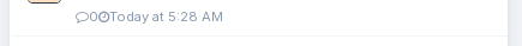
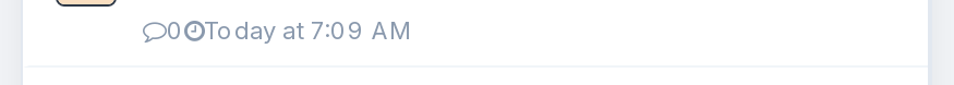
- 0 Today at 5:28 AM
+ 0 Today at 7:09 AM
